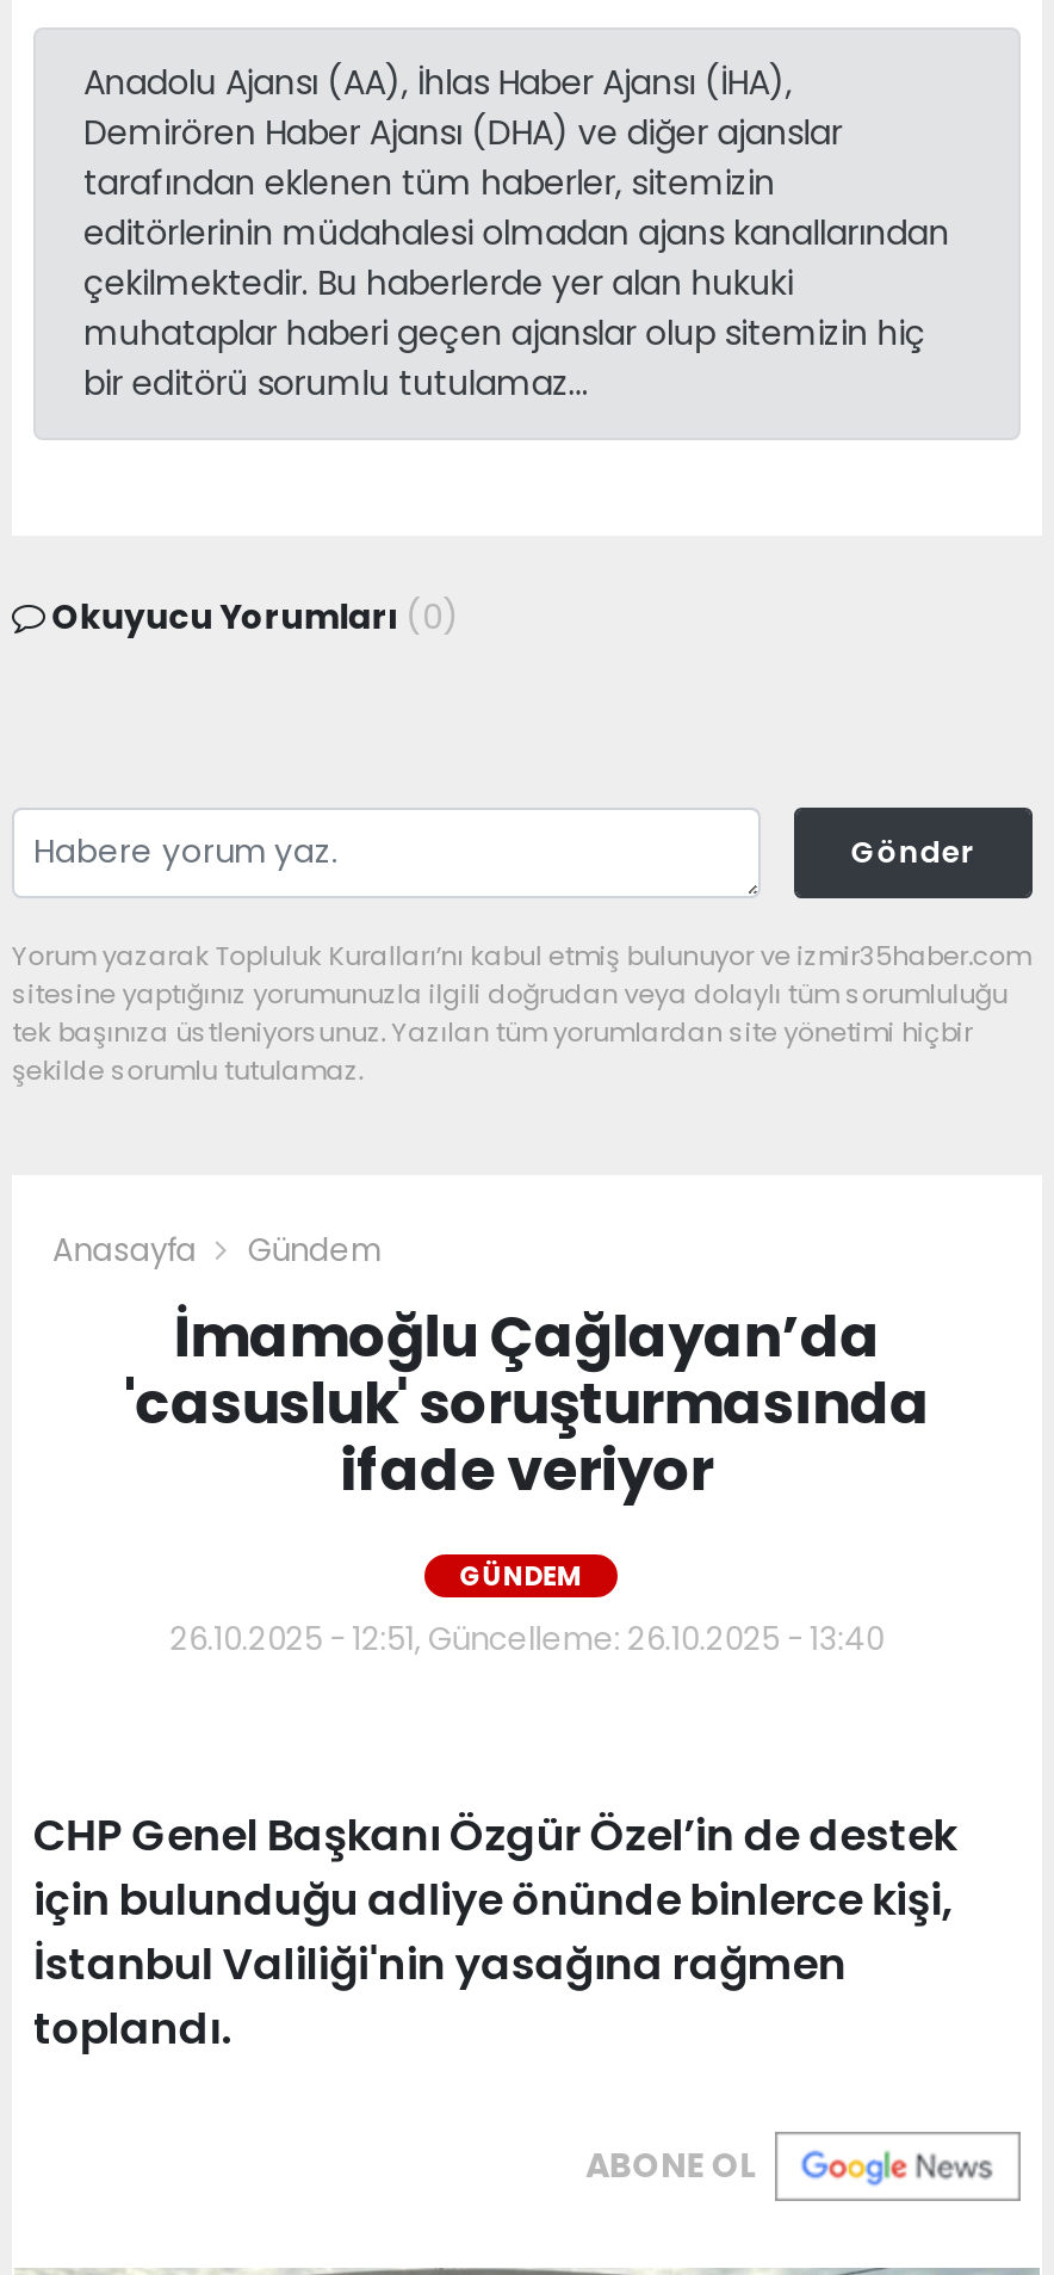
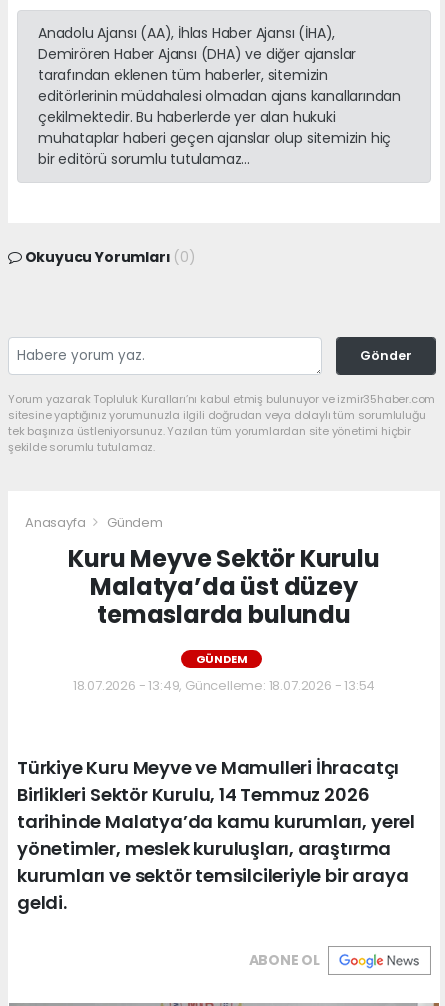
- İmamoğlu Çağlayan’da
- 'casusluk' soruşturmasında
- ifade veriyor
+ Kuru Meyve Sektör Kurulu
+ Malatya’da üst düzey
+ temaslarda bulundu

- 26.10.2025 - 12:51, Güncelleme: 26.10.2025 - 13:40
+ 18.07.2026 - 13:49, Güncelleme: 18.07.2026 - 13:54

- CHP Genel Başkanı Özgür Özel’in de destek
- için bulunduğu adliye önünde binlerce kişi,
- İstanbul Valiliği'nin yasağına rağmen
- toplandı.
+ Türkiye Kuru Meyve ve Mamulleri İhracatçı
+ Birlikleri Sektör Kurulu, 14 Temmuz 2026
+ tarihinde Malatya’da kamu kurumları, yerel
+ yönetimler, meslek kuruluşları, araştırma
+ kurumları ve sektör temsilcileriyle bir araya
+ geldi.
